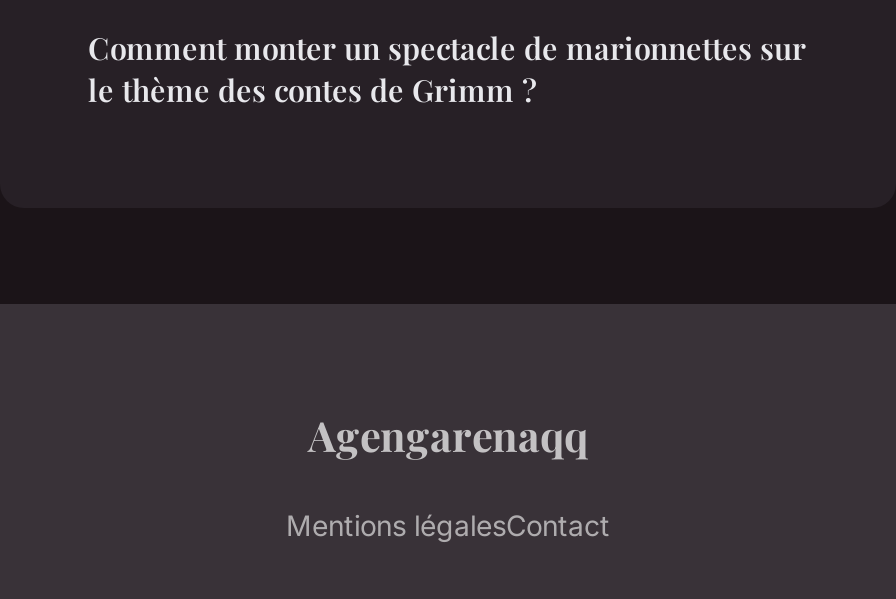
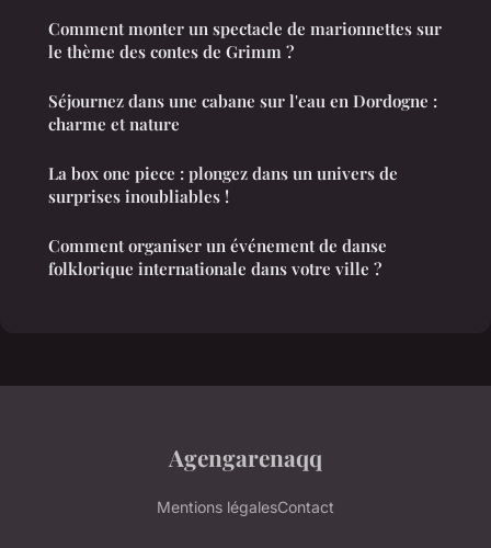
+ Séjournez dans une cabane sur l'eau en Dordogne :
+ charme et nature
+ La box one piece : plongez dans un univers de
+ surprises inoubliables !
+ Comment organiser un événement de danse
+ folklorique internationale dans votre ville ?
